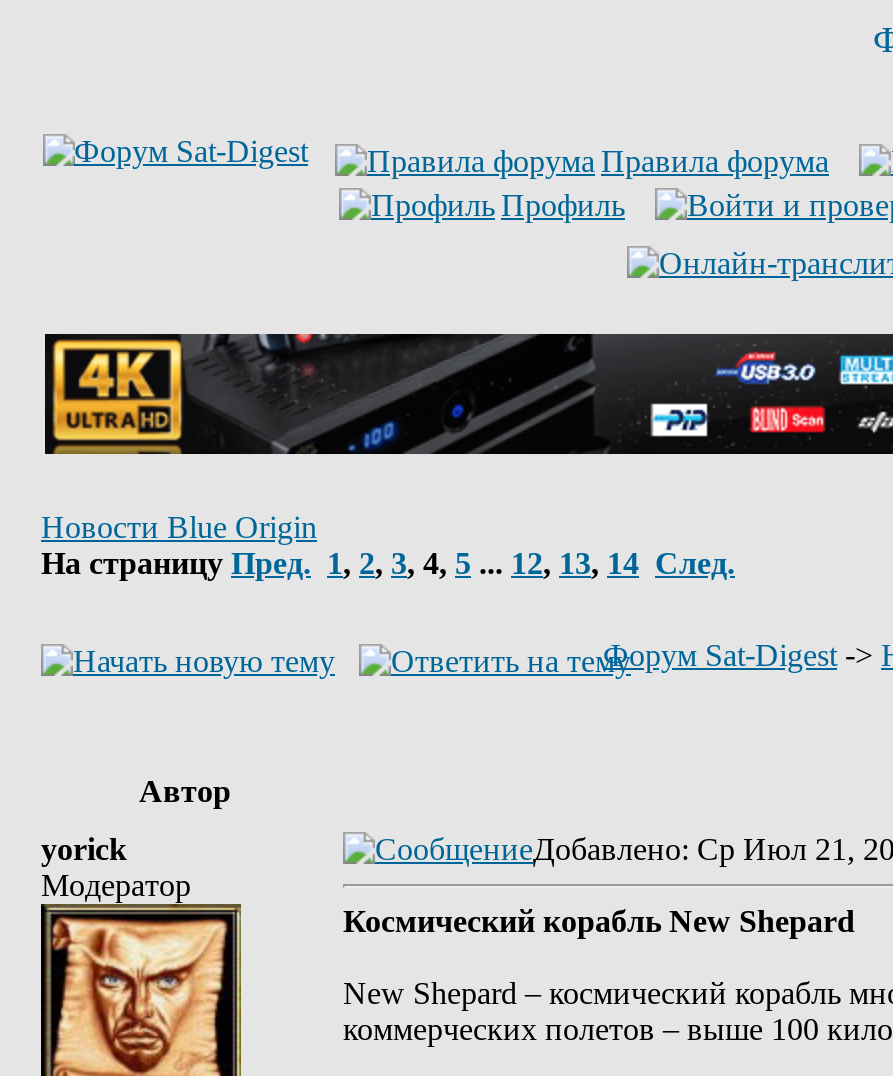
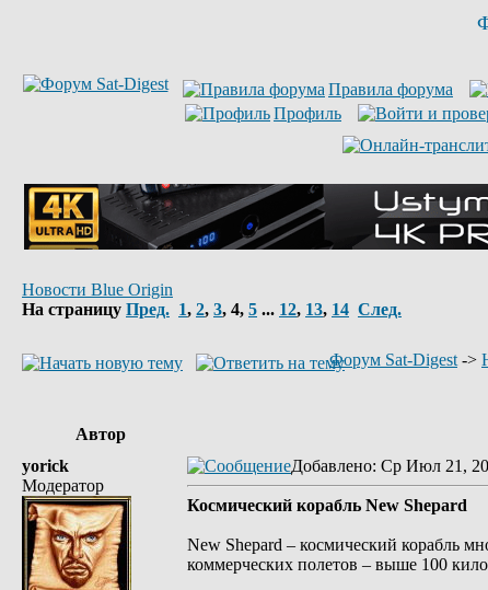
- [image]
+ [image]
